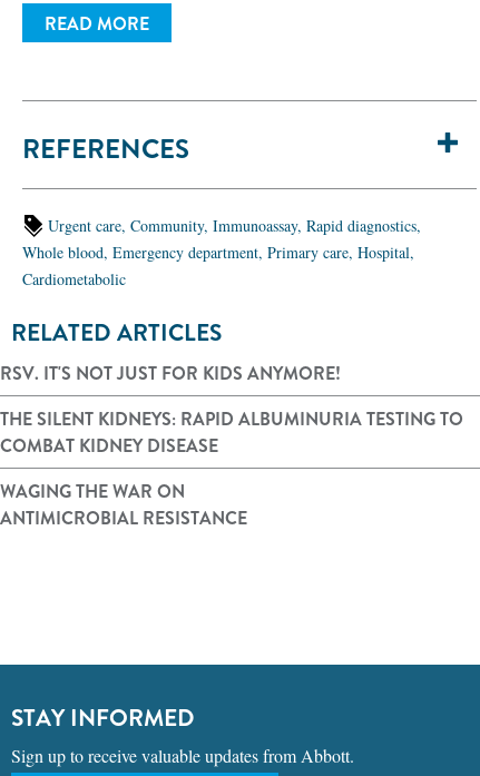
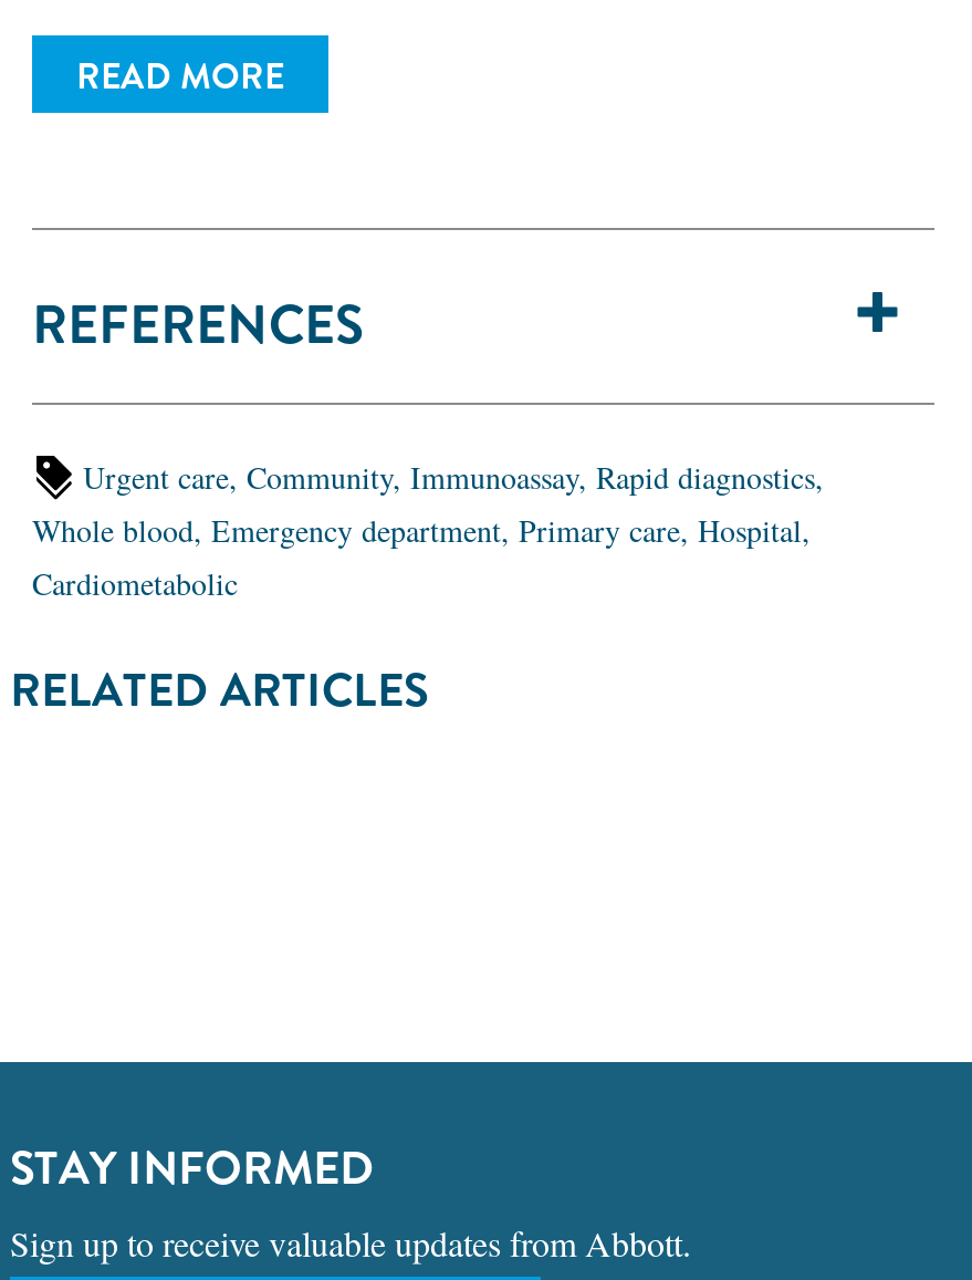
- RSV. IT'S NOT JUST FOR KIDS ANYMORE!
- THE SILENT KIDNEYS: RAPID ALBUMINURIA TESTING TO
- COMBAT KIDNEY DISEASE
- WAGING THE WAR ON
- ANTIMICROBIAL RESISTANCE
